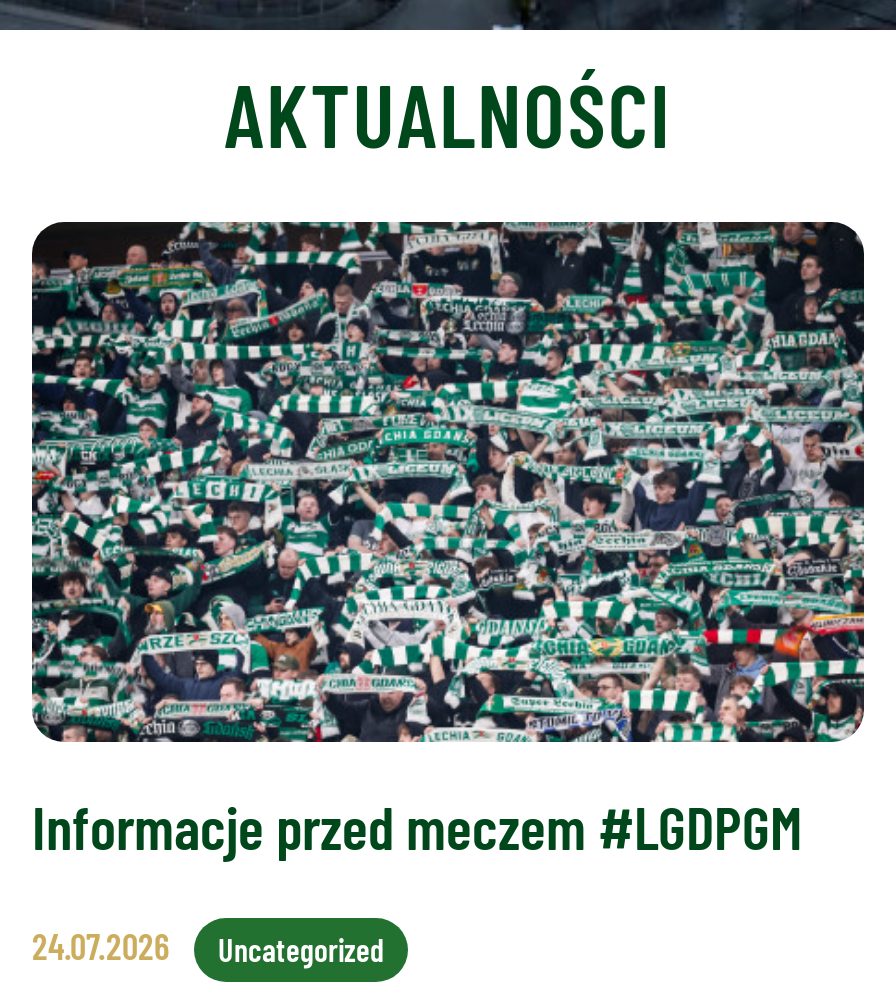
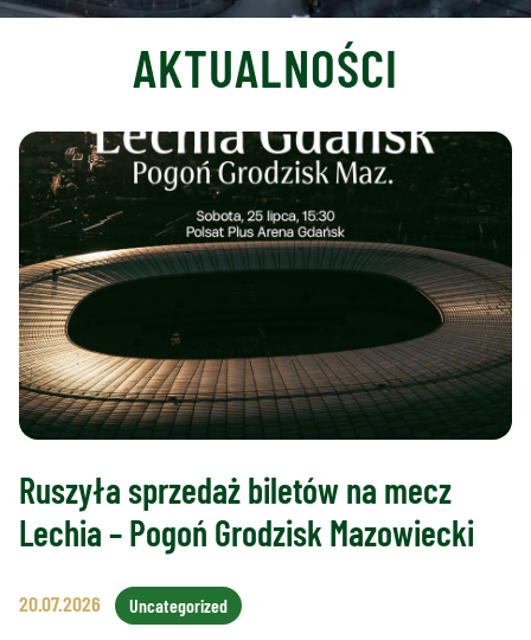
- [image]
- Informacje przed meczem #LGDPGM
+ [image]
+ Ruszyła sprzedaż biletów na mecz
+ Lechia – Pogoń Grodzisk Mazowiecki

- 24.07.2026 Uncategorized
+ 20.07.2026 Uncategorized
